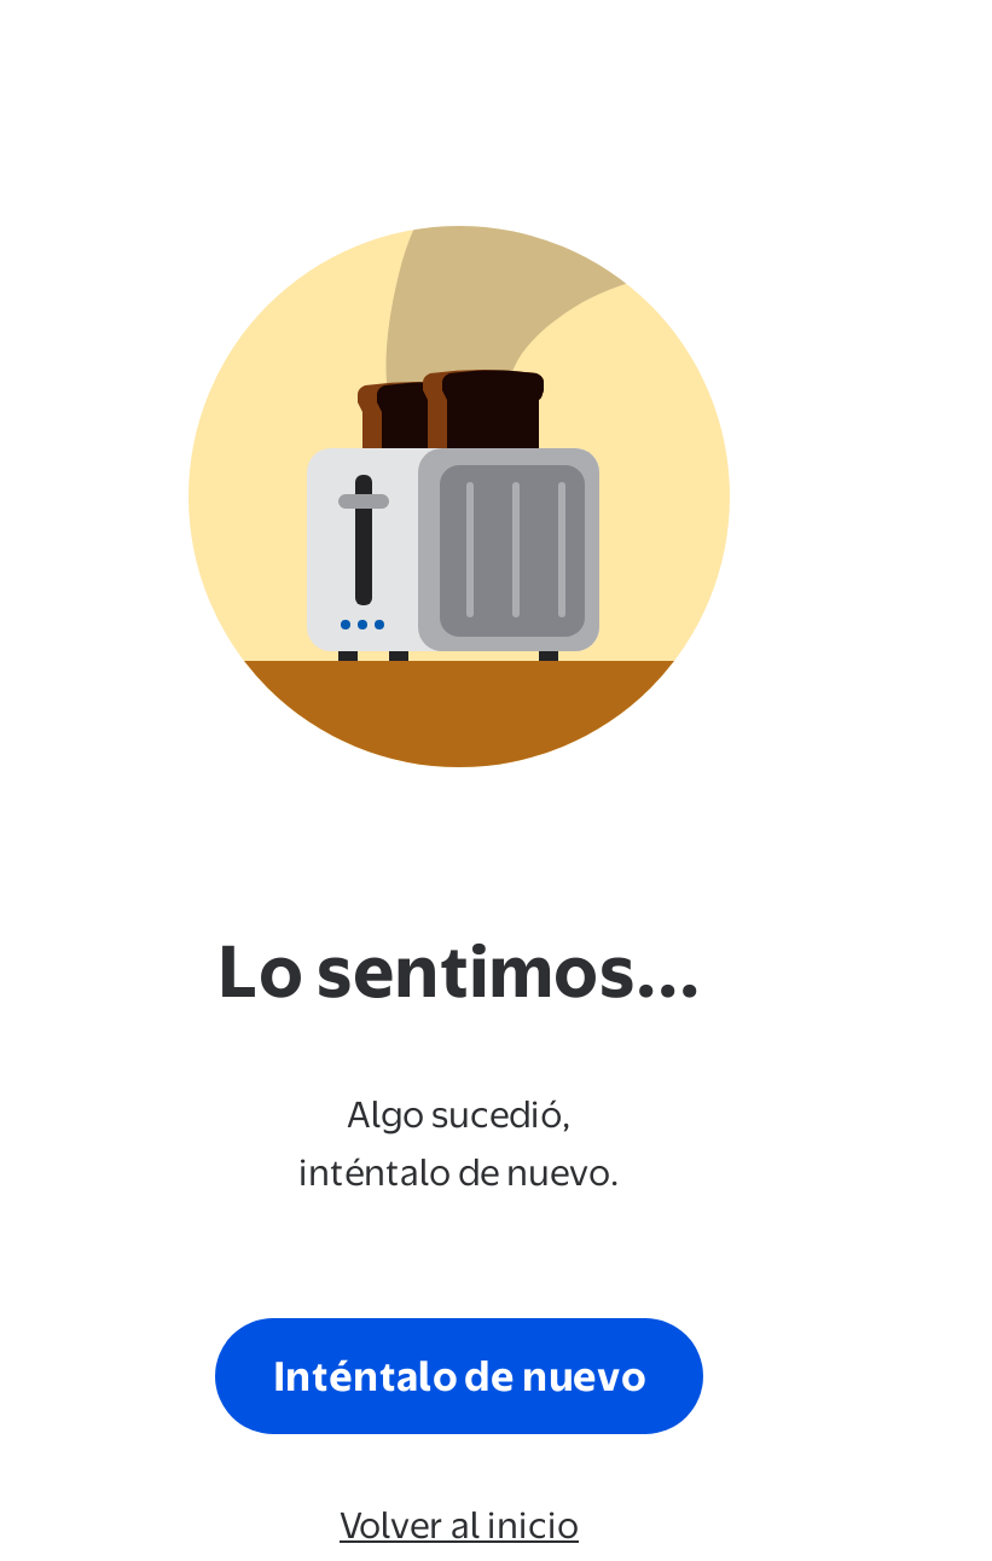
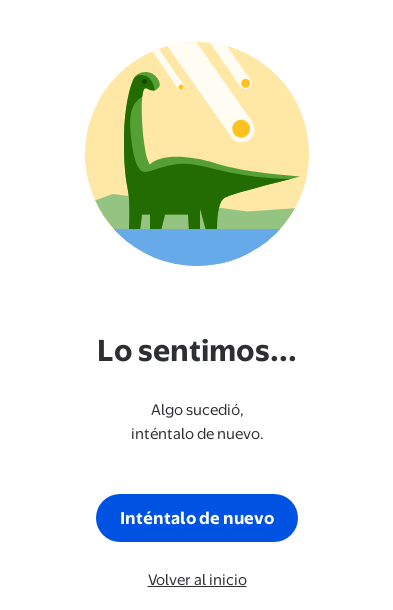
- [image]
+ [image]
